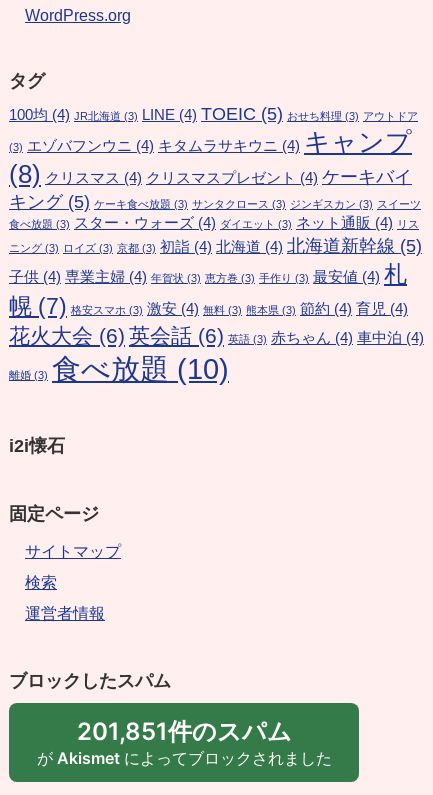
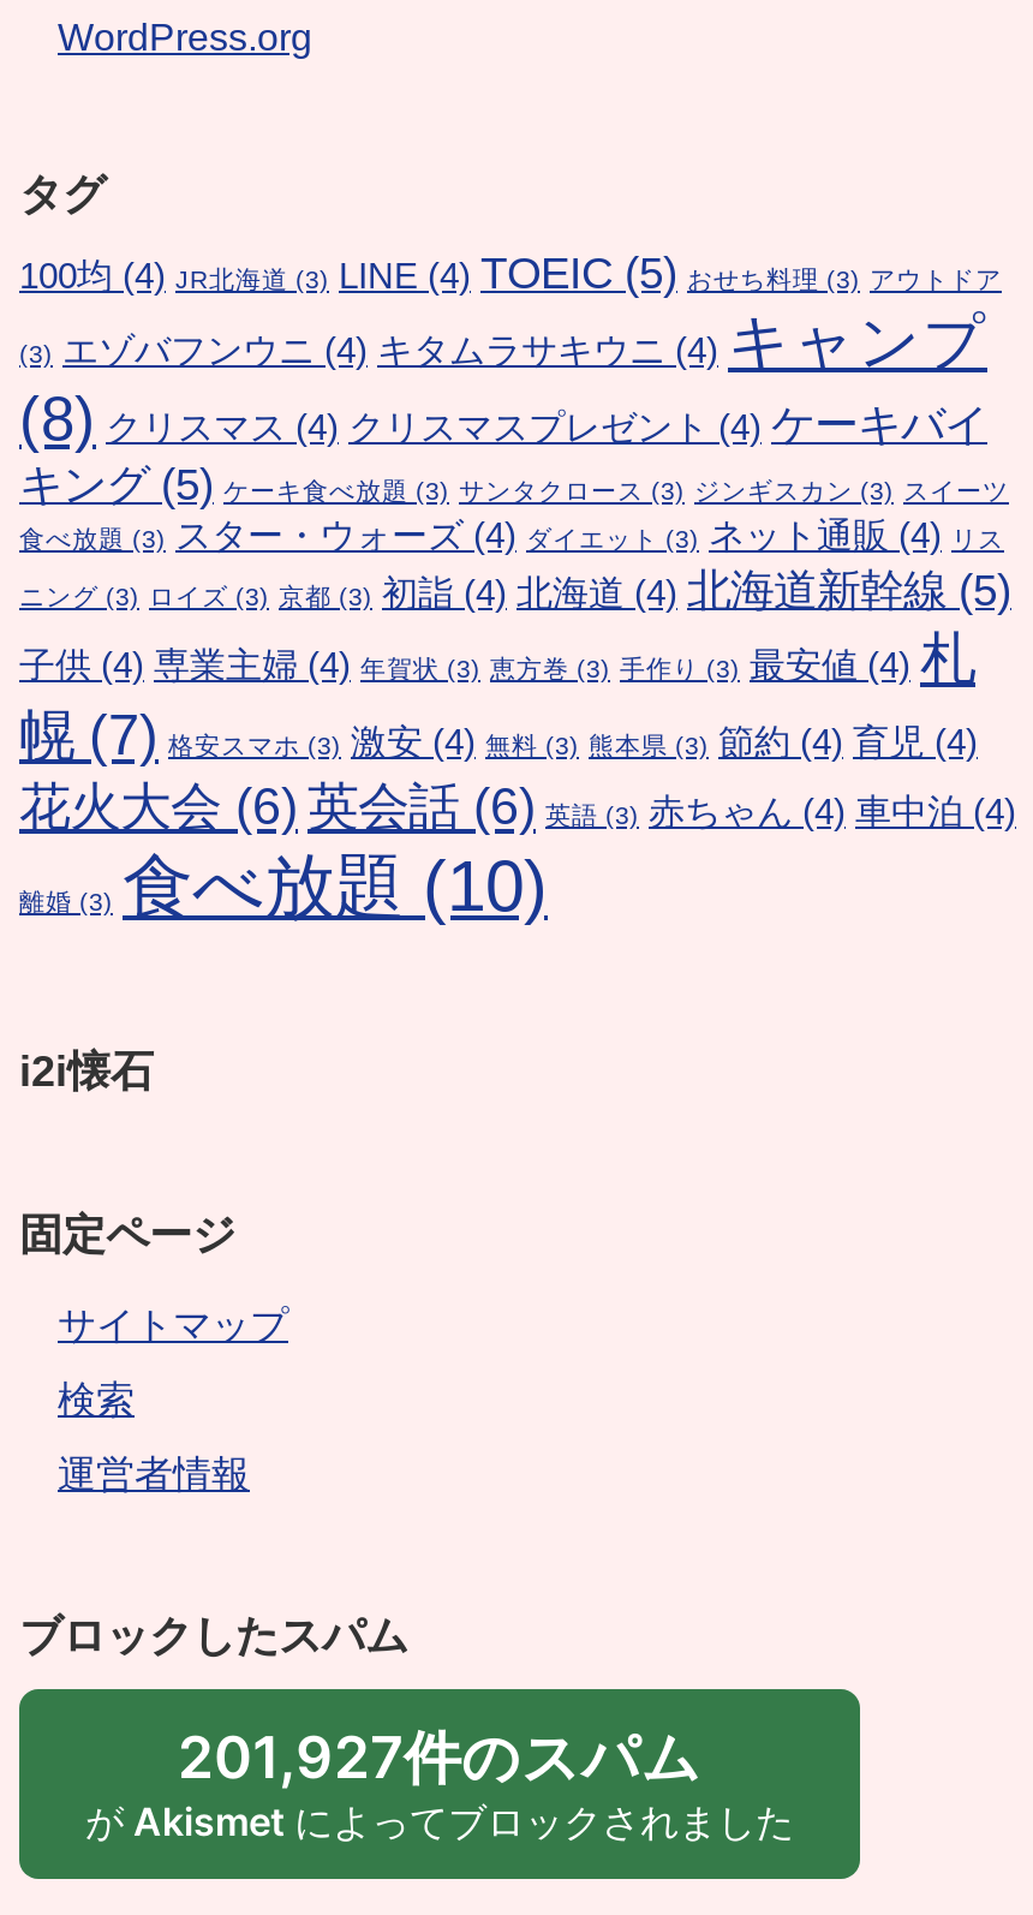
- 201,851件のスパム
+ 201,927件のスパム
